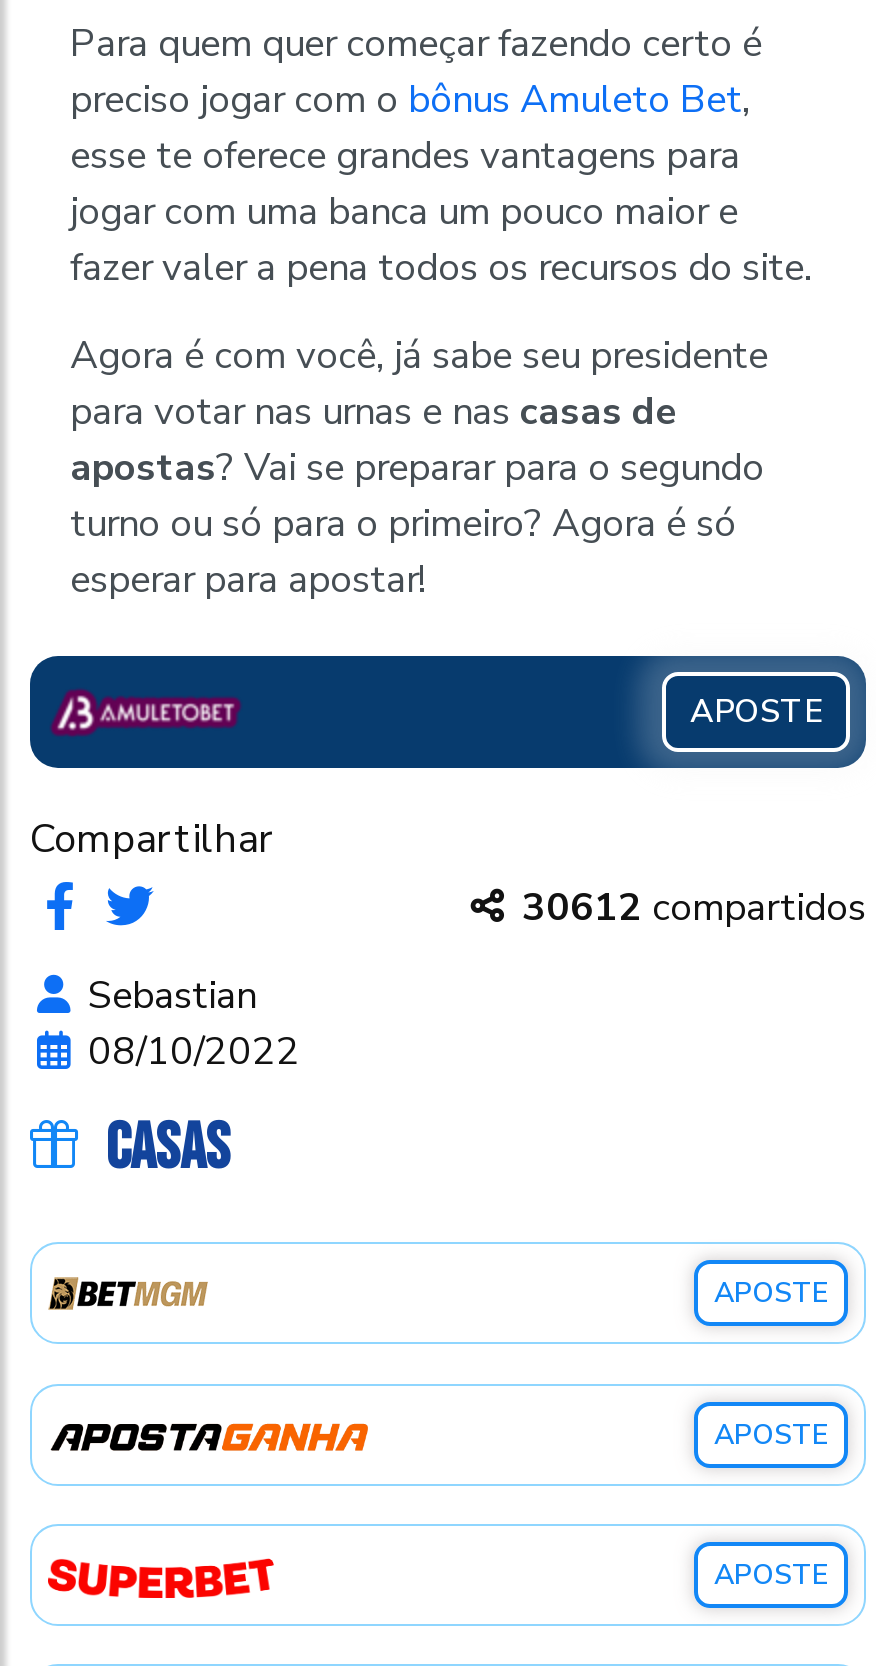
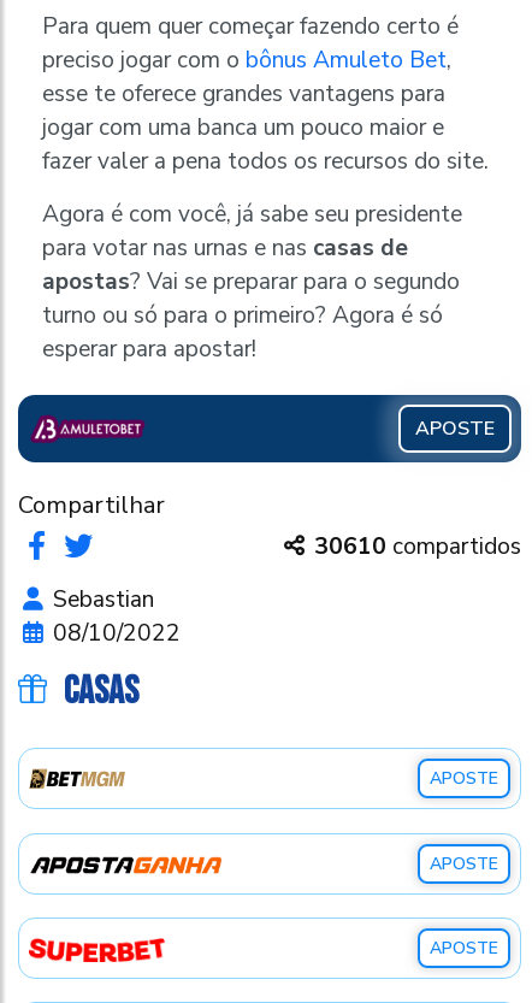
- 30612 compartidos
+ 30610 compartidos
